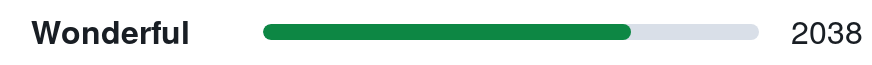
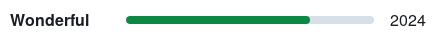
- 2038
+ 2024
